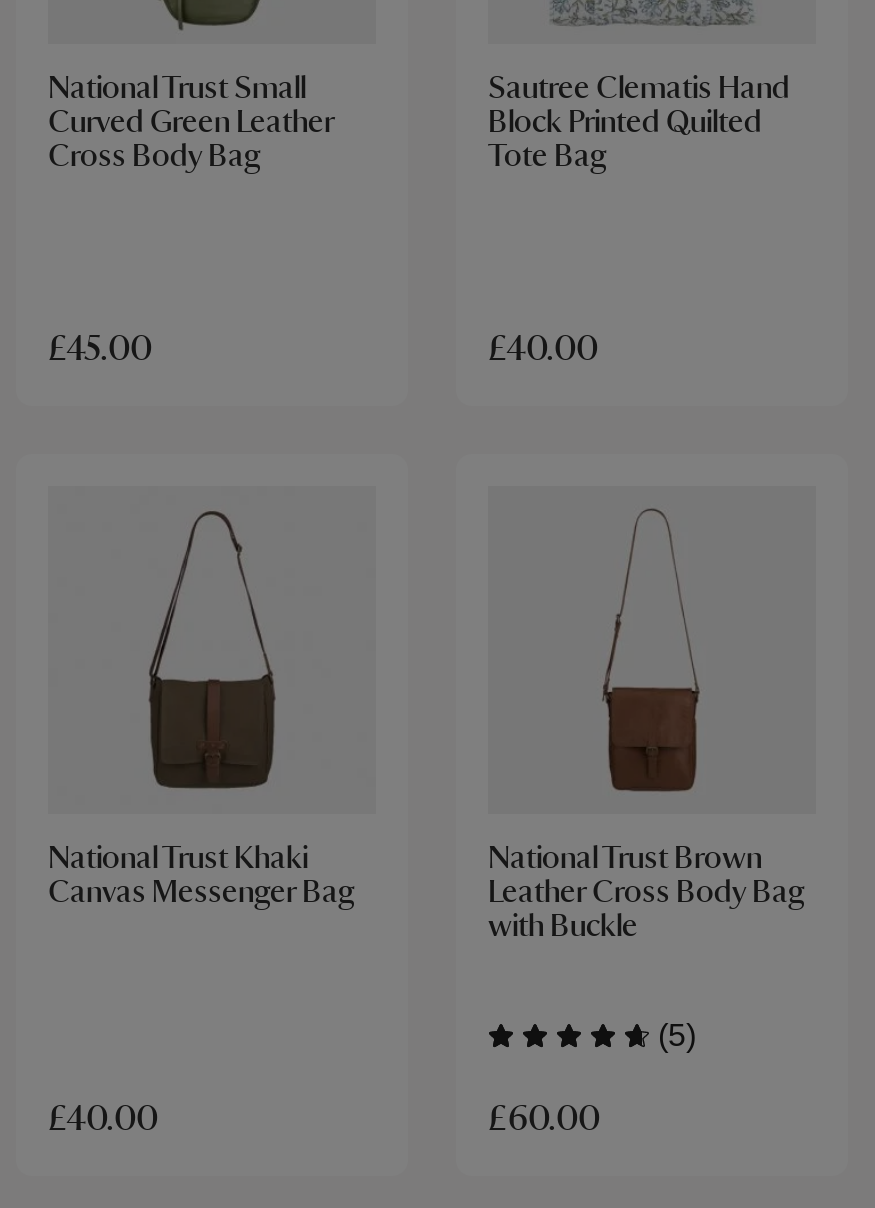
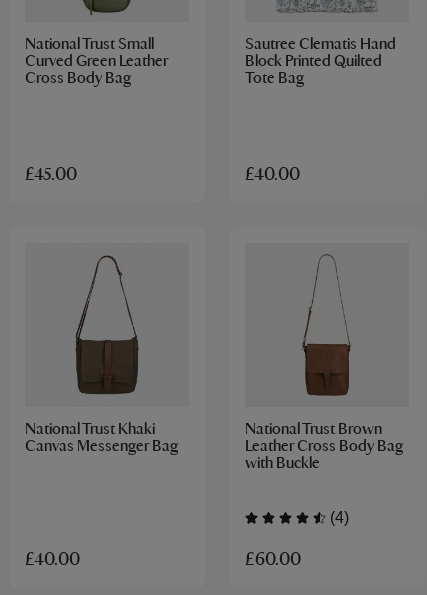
- (5)
+ (4)
